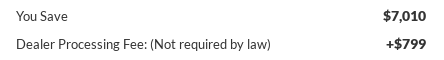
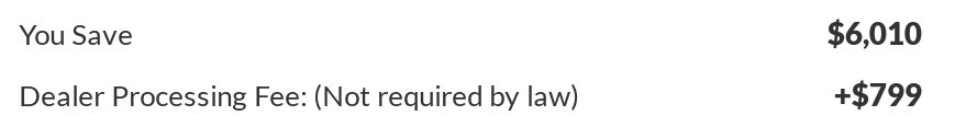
- $7,010
+ $6,010
